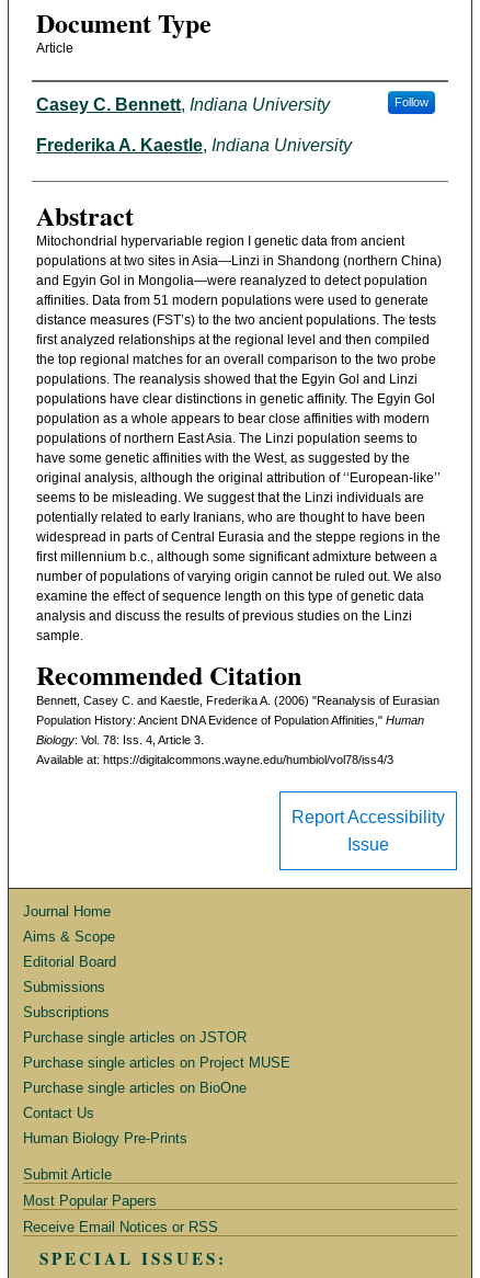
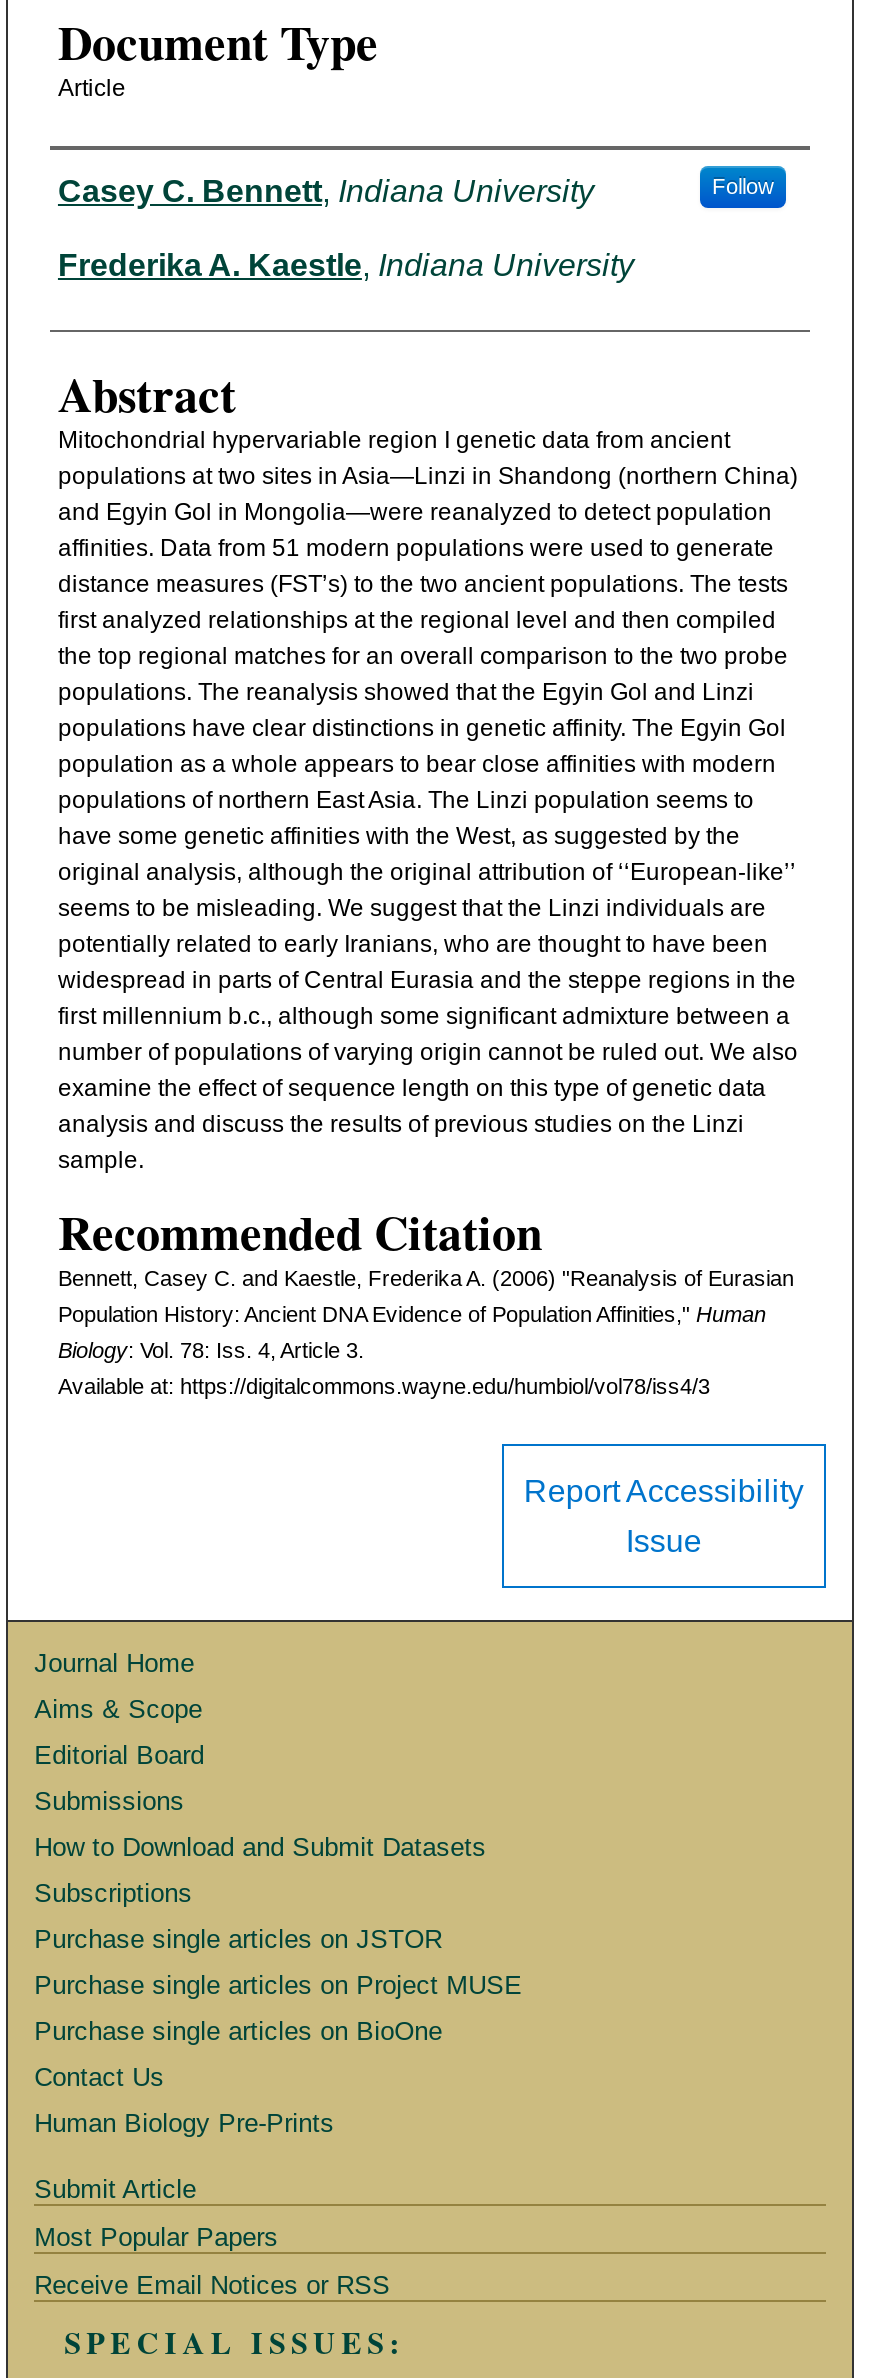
+ How to Download and Submit Datasets
